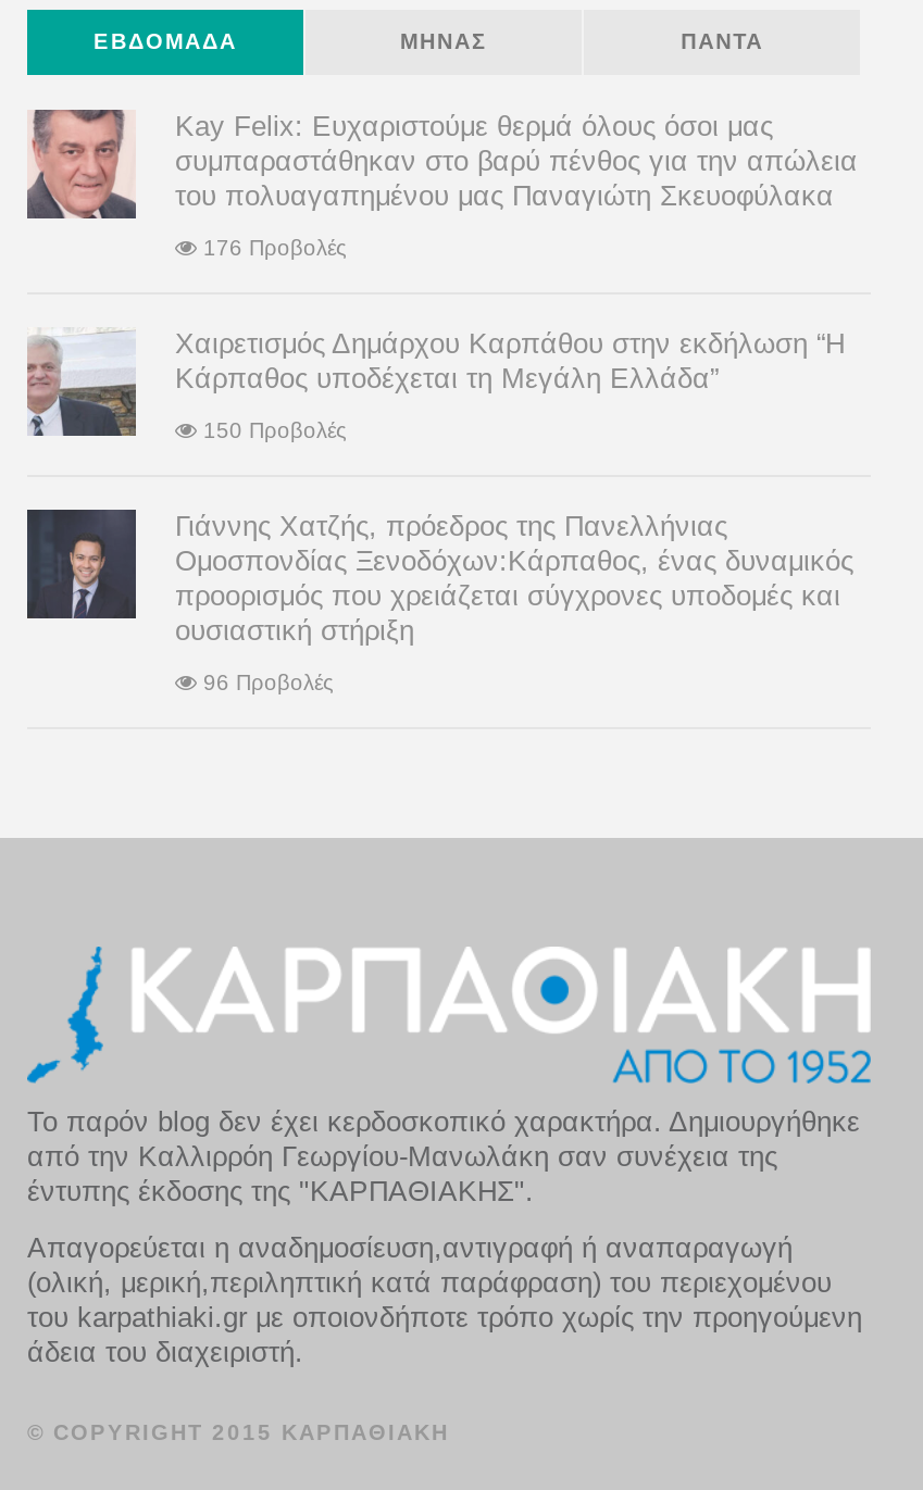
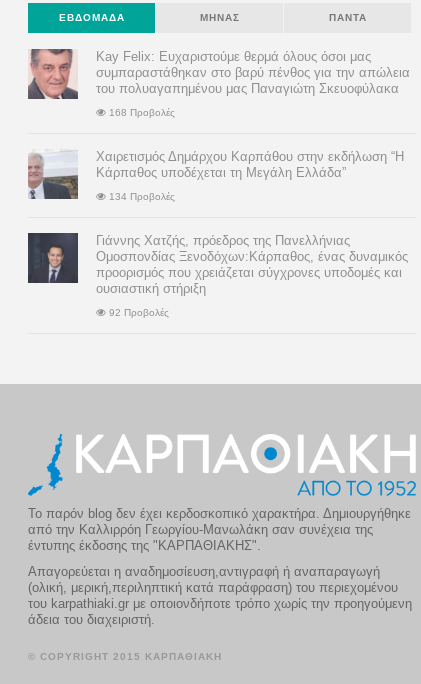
- 176 Προβολές
+ 168 Προβολές

- 150 Προβολές
+ 134 Προβολές

- 96 Προβολές
+ 92 Προβολές
